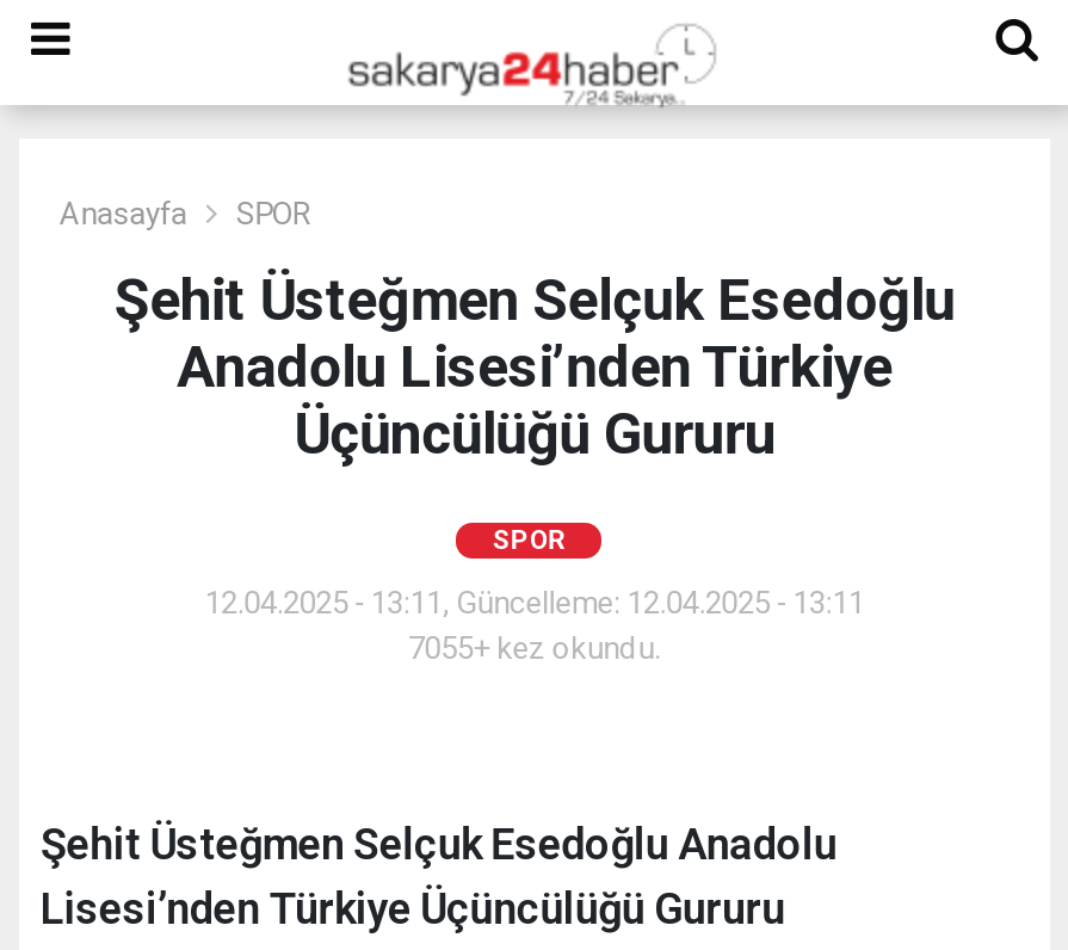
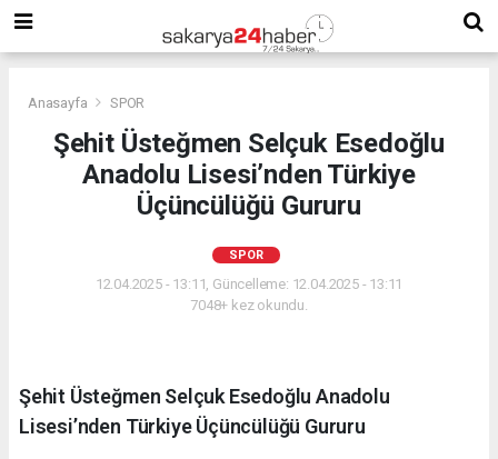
- 7055+ kez okundu.
+ 7048+ kez okundu.
